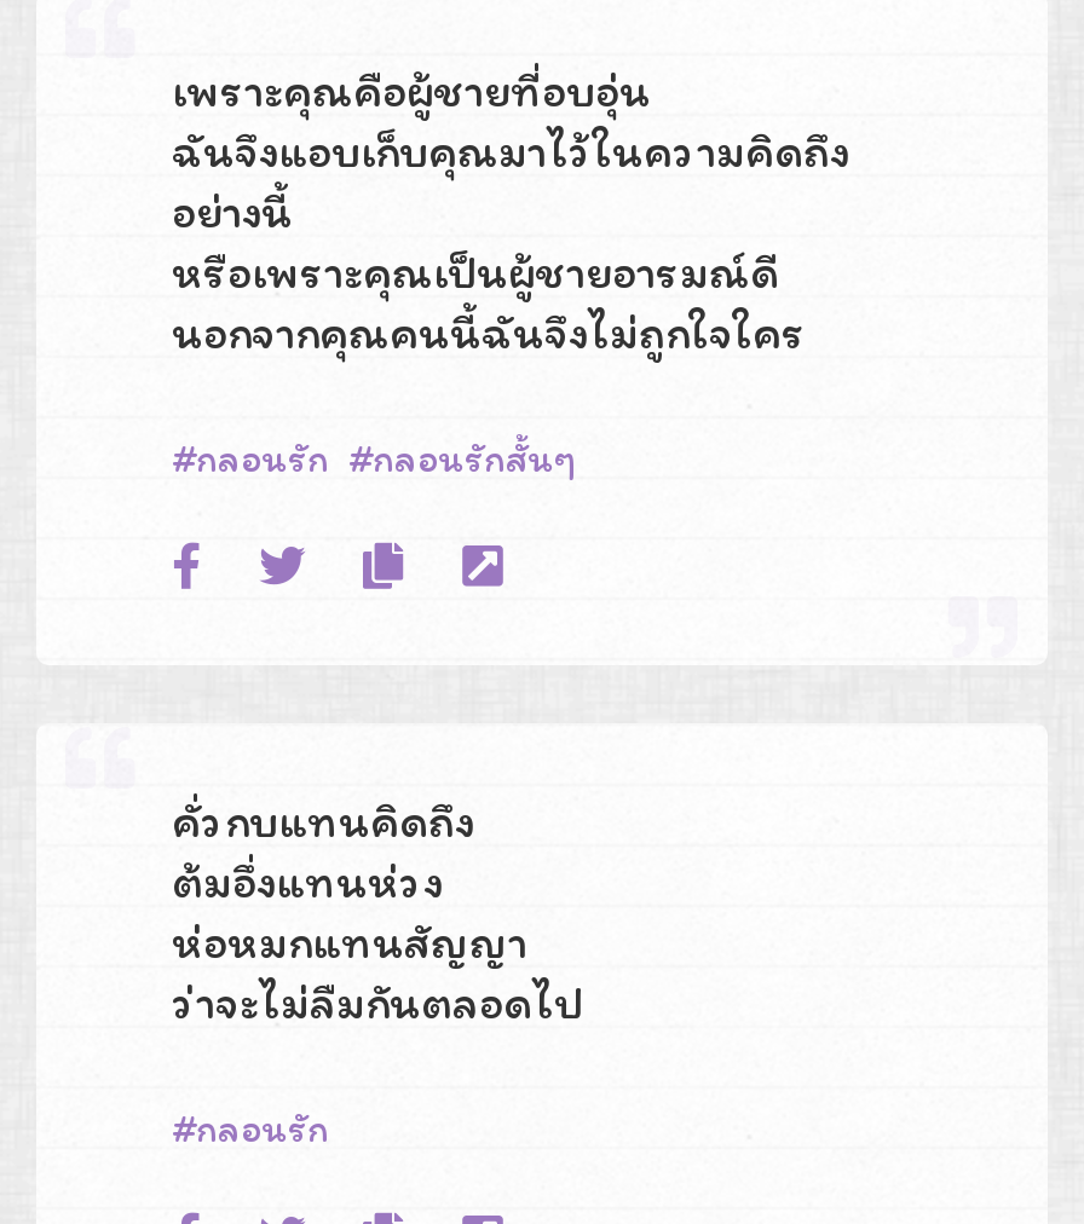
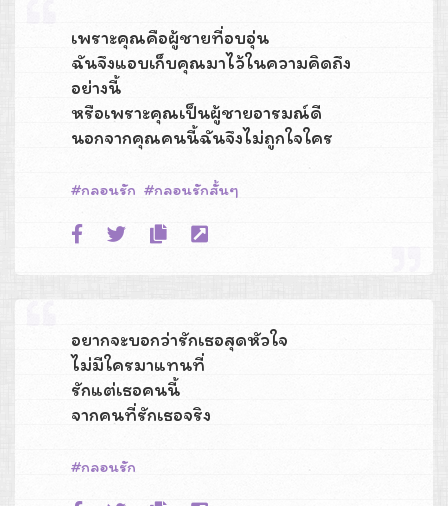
- คั่วกบแทนคิดถึง
- ต้มอึ่งแทนห่วง
- ห่อหมกแทนสัญญา
- ว่าจะไม่ลืมกันตลอดไป
+ อยากจะบอกว่ารักเธอสุดหัวใจ
+ ไม่มีใครมาแทนที่
+ รักแต่เธอคนนี้
+ จากคนที่รักเธอจริง
